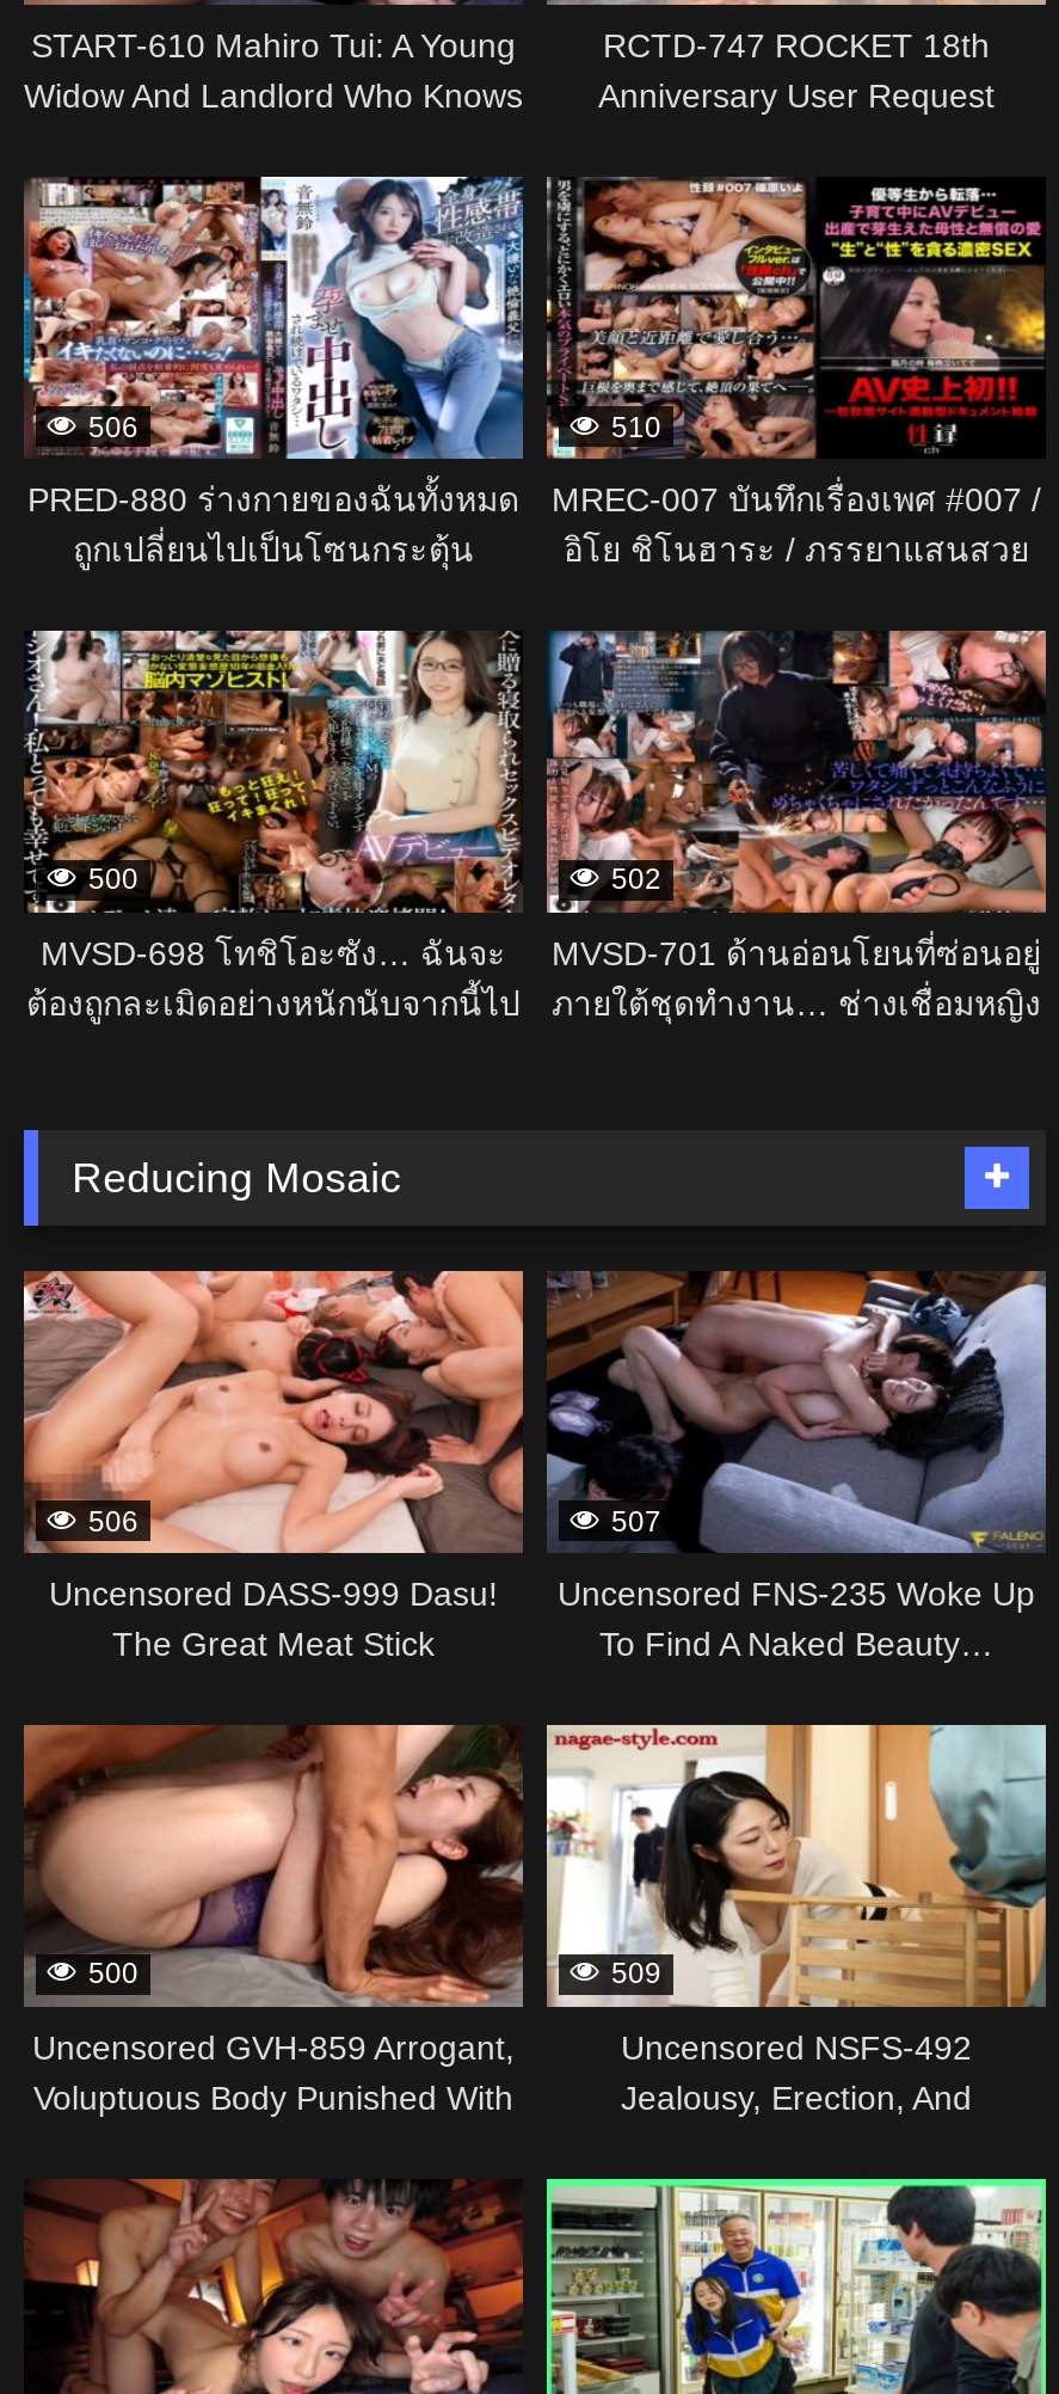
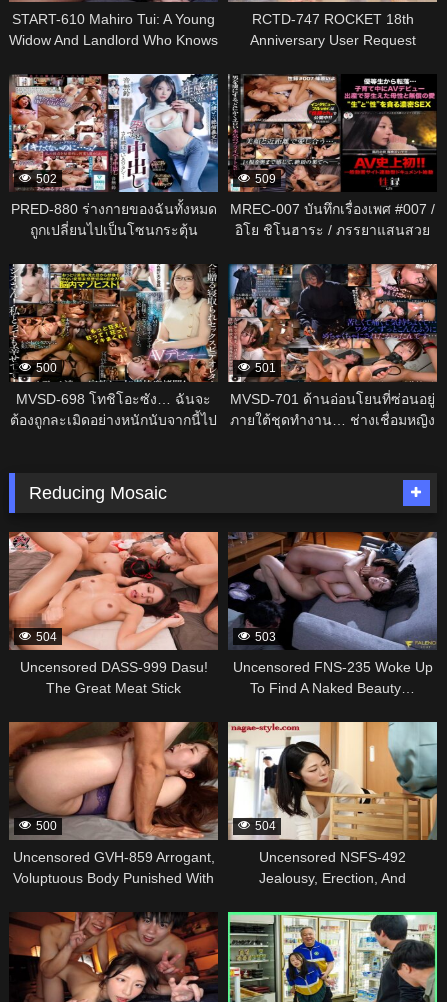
- 506
+ 502

- 510
+ 509

- 502
+ 501

- 506
+ 504

- 507
+ 503

- 509
+ 504
